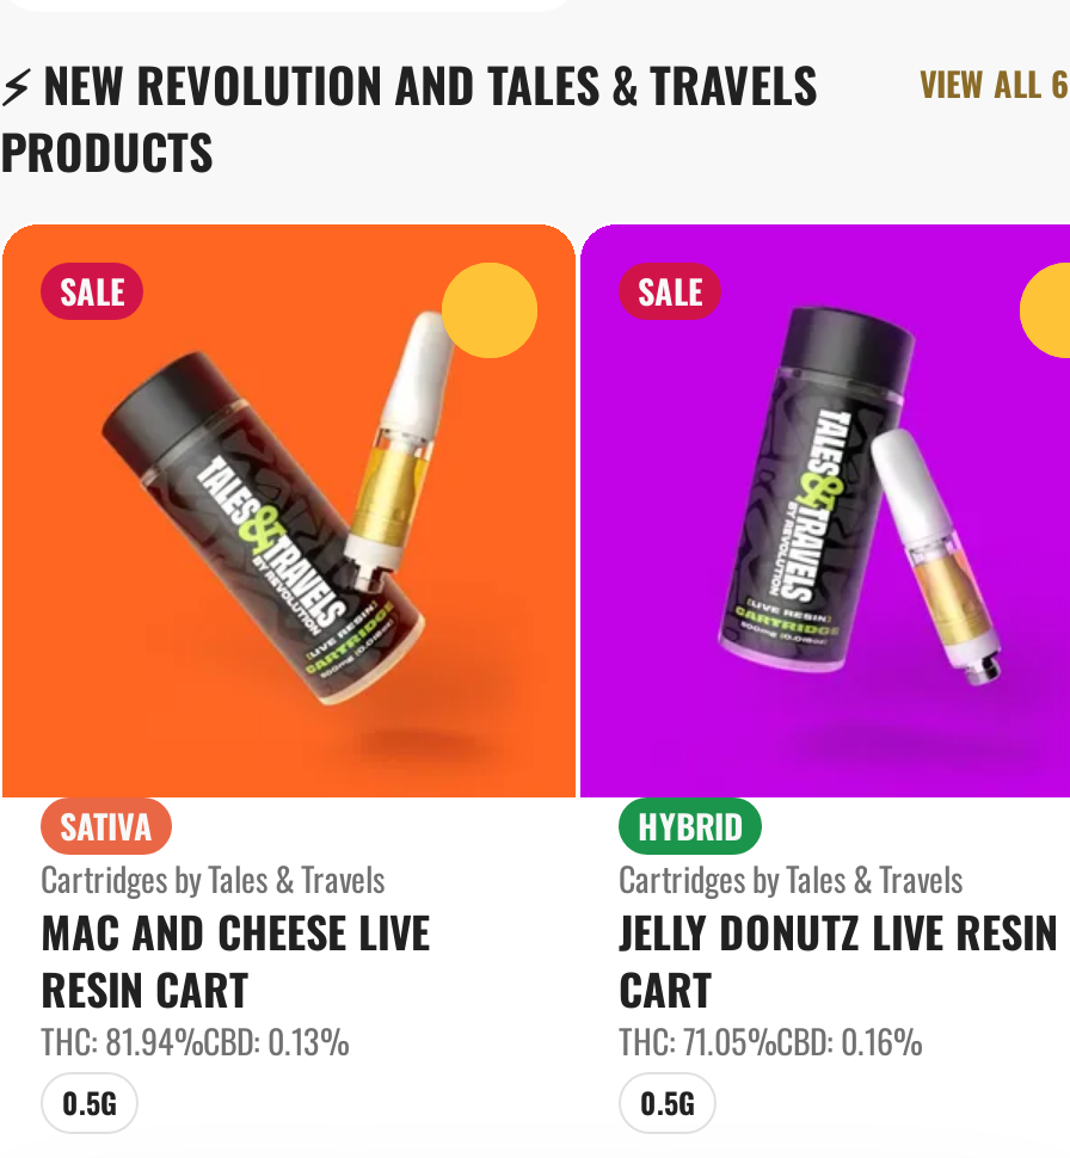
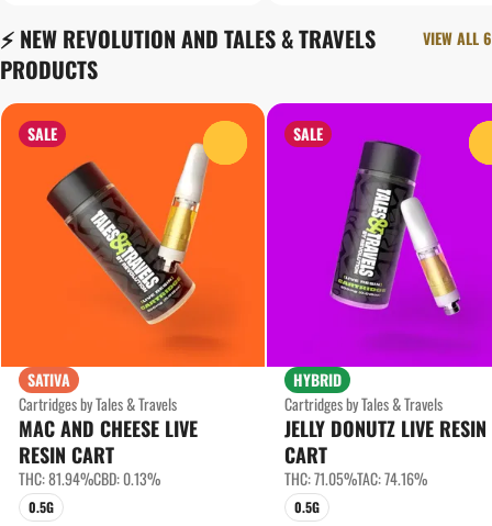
- THC: 71.05%CBD: 0.16%
+ THC: 71.05%TAC: 74.16%
